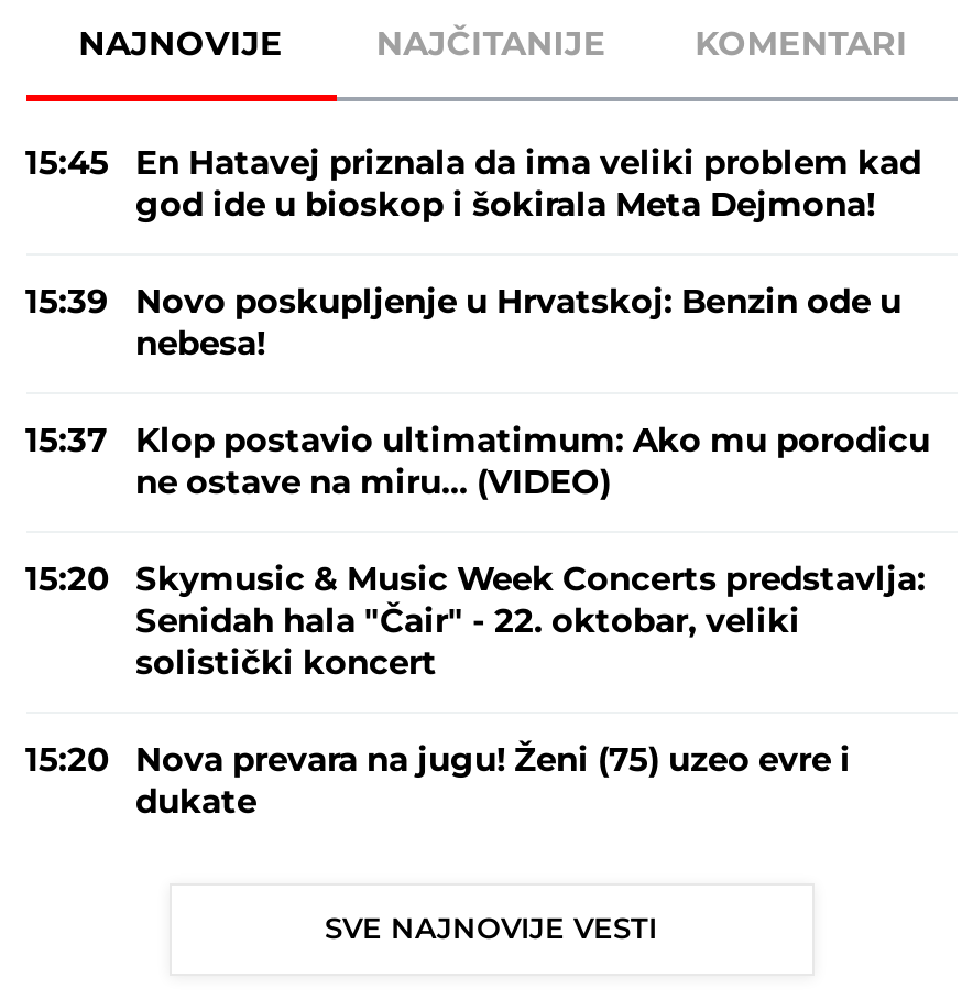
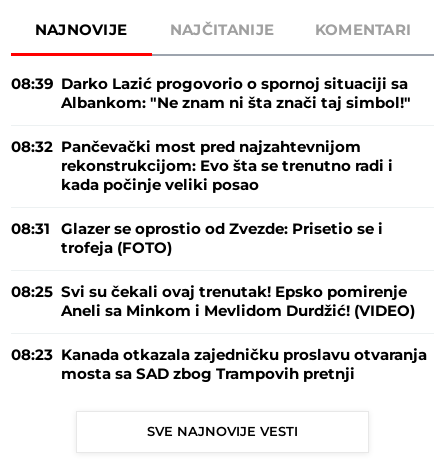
- 15:45
+ 08:39

- En Hatavej priznala da ima veliki problem kad
- god ide u bioskop i šokirala Meta Dejmona!
+ Darko Lazić progovorio o spornoj situaciji sa
+ Albankom: "Ne znam ni šta znači taj simbol!"

- 15:39
+ 08:32

- Novo poskupljenje u Hrvatskoj: Benzin ode u
- nebesa!
+ Pančevački most pred najzahtevnijom
+ rekonstrukcijom: Evo šta se trenutno radi i
+ kada počinje veliki posao

- 15:37
+ 08:31

- Klop postavio ultimatimum: Ako mu porodicu
- ne ostave na miru... (VIDEO)
+ Glazer se oprostio od Zvezde: Prisetio se i
+ trofeja (FOTO)

- 15:20
+ 08:25

- Skymusic & Music Week Concerts predstavlja:
- Senidah hala "Čair" - 22. oktobar, veliki
- solistički koncert
+ Svi su čekali ovaj trenutak! Epsko pomirenje
+ Aneli sa Minkom i Mevlidom Durdžić! (VIDEO)

- 15:20
+ 08:23

- Nova prevara na jugu! Ženi (75) uzeo evre i
- dukate
+ Kanada otkazala zajedničku proslavu otvaranja
+ mosta sa SAD zbog Trampovih pretnji
